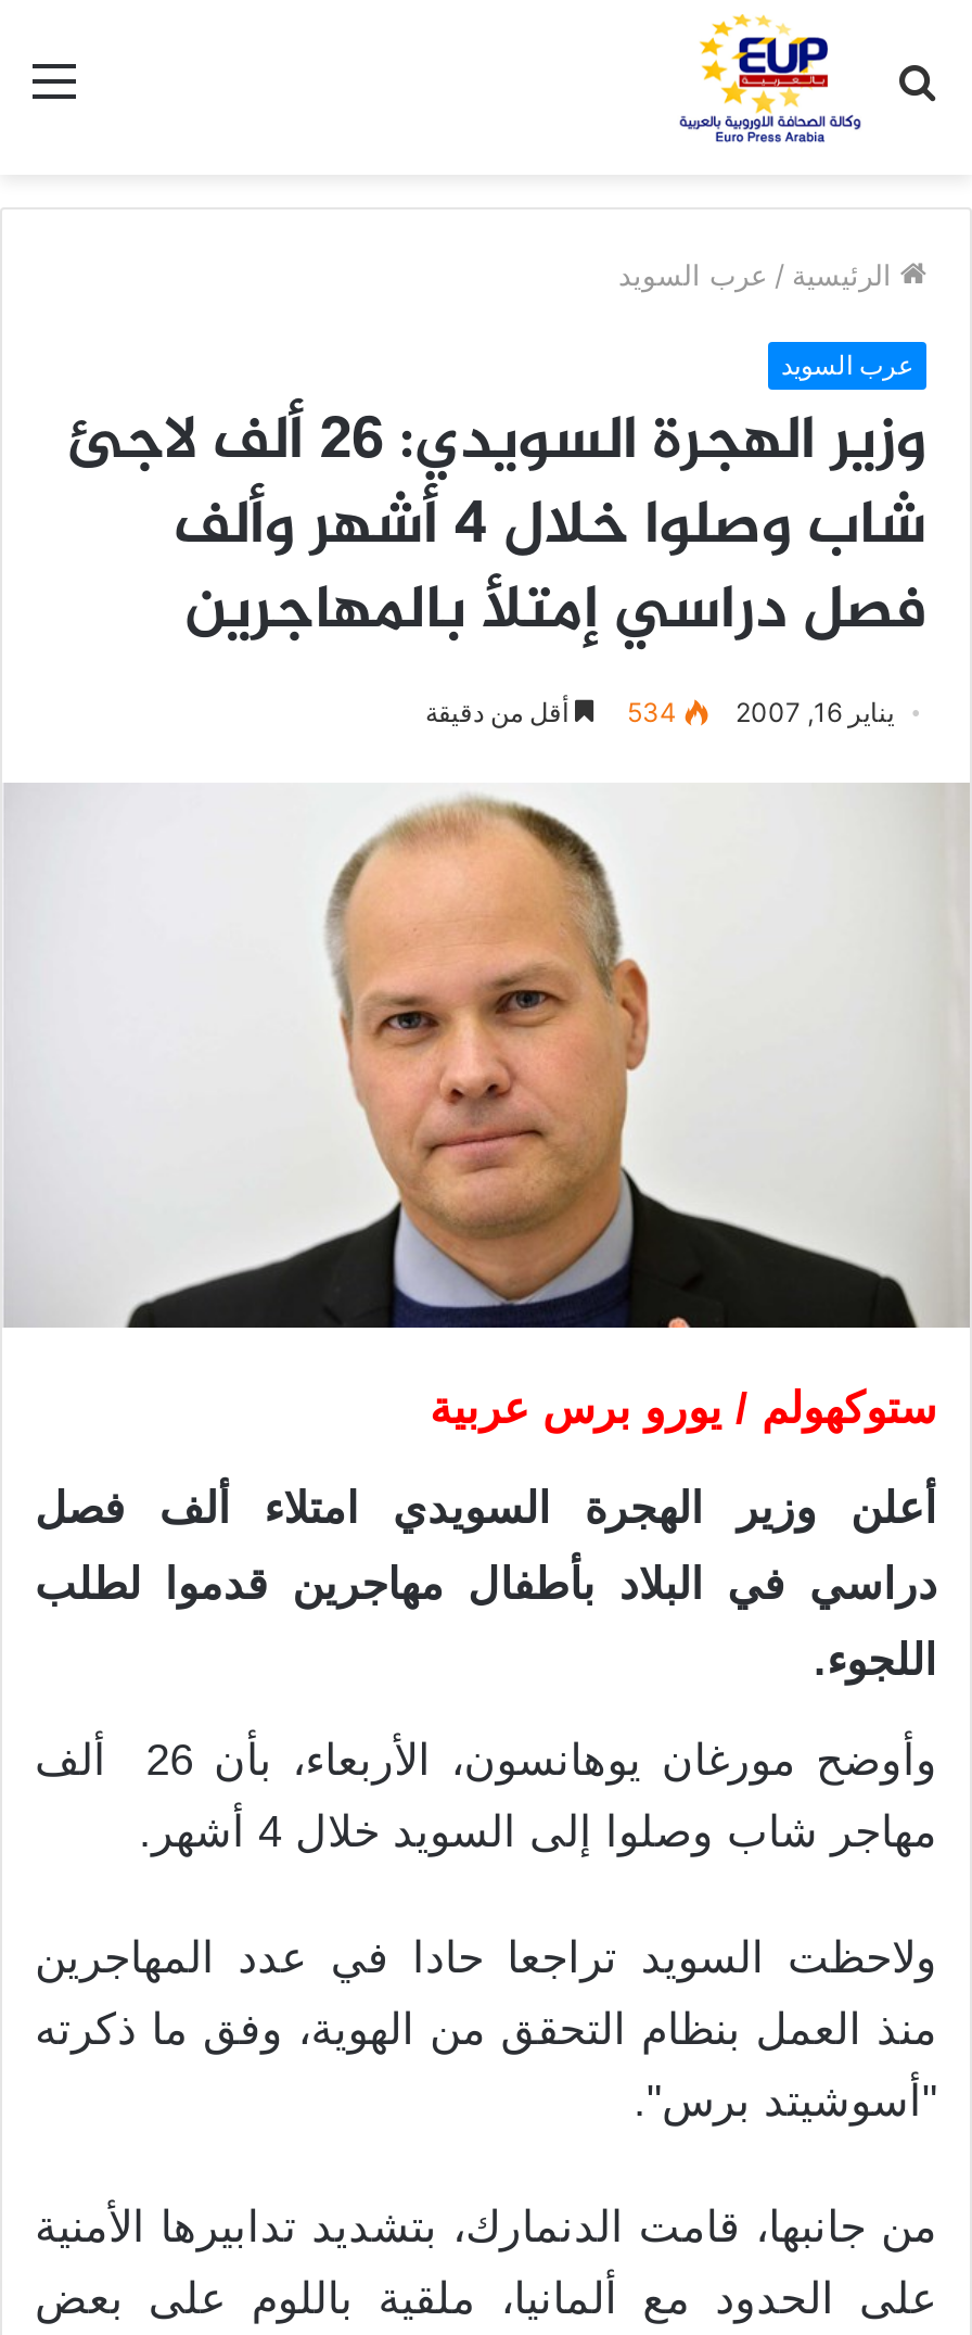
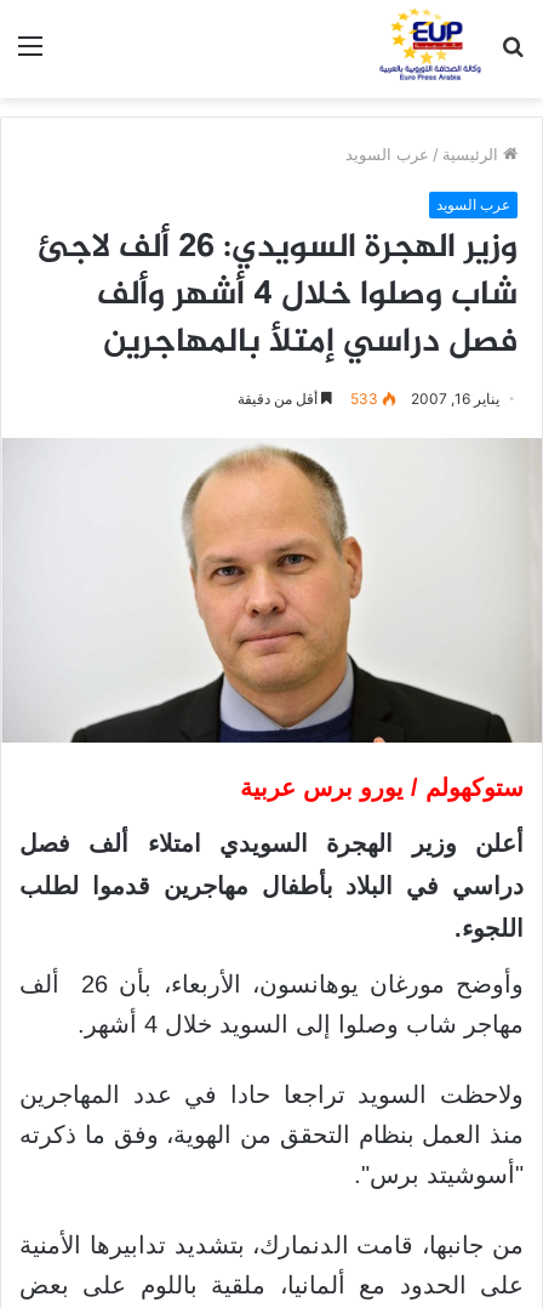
- 534
+ 533
